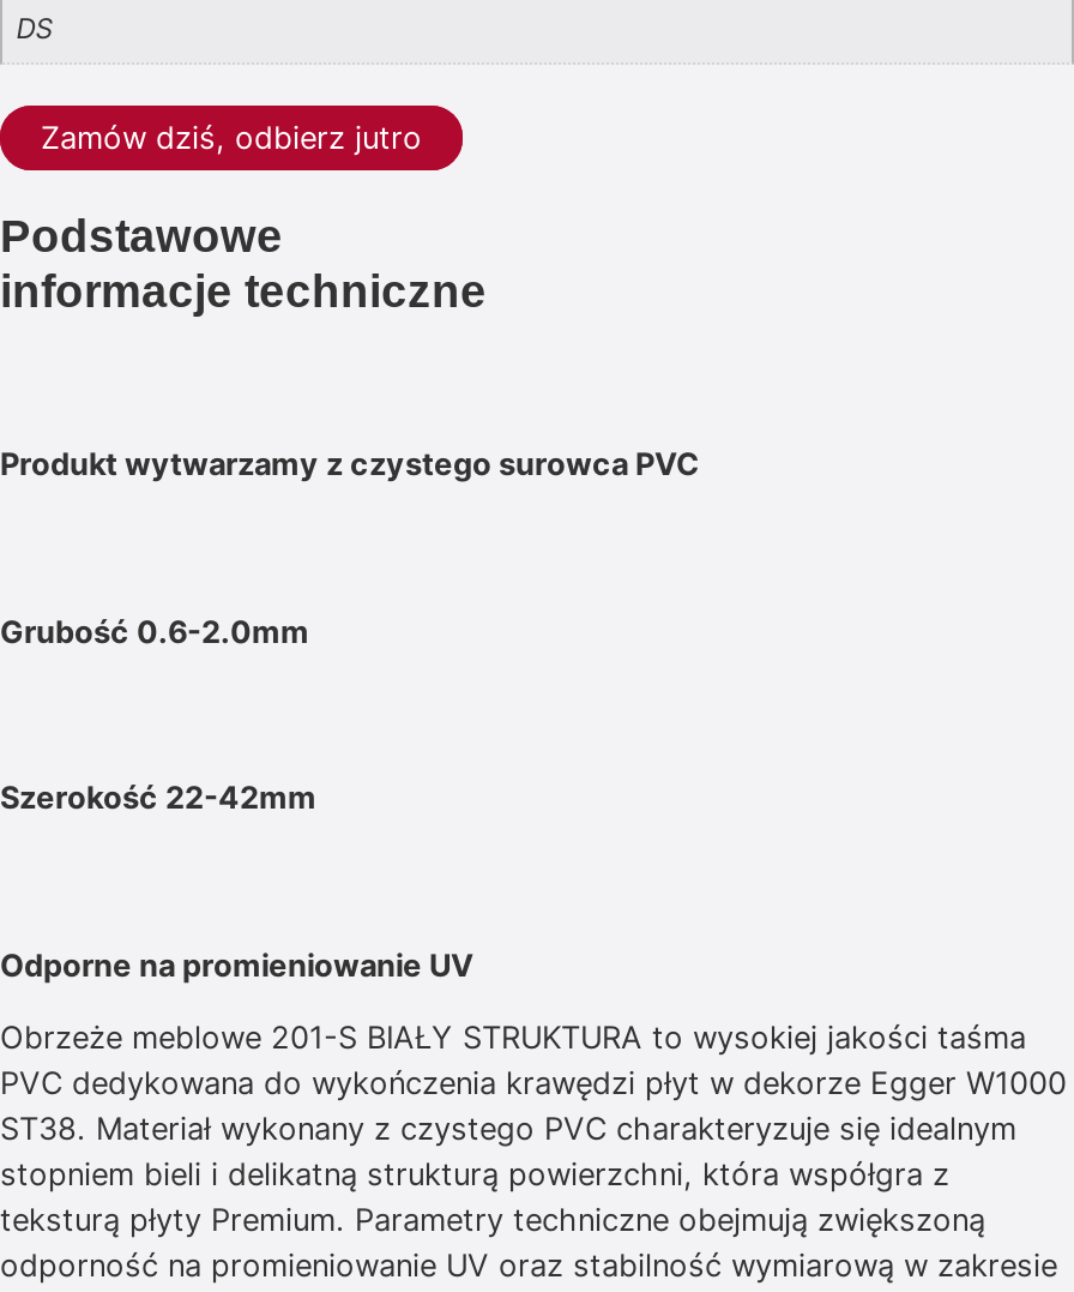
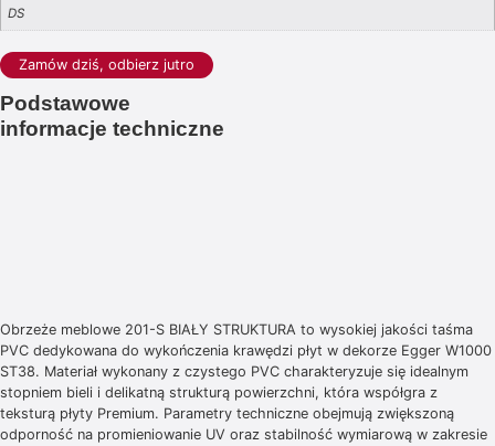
- Produkt wytwarzamy z czystego surowca PVC

- Grubość 0.6-2.0mm

- Szerokość 22-42mm

- Odporne na promieniowanie UV
